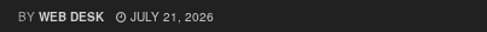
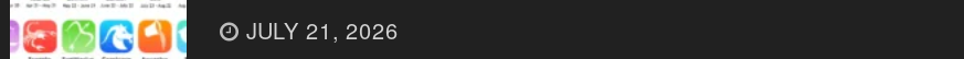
- BY WEB DESK
